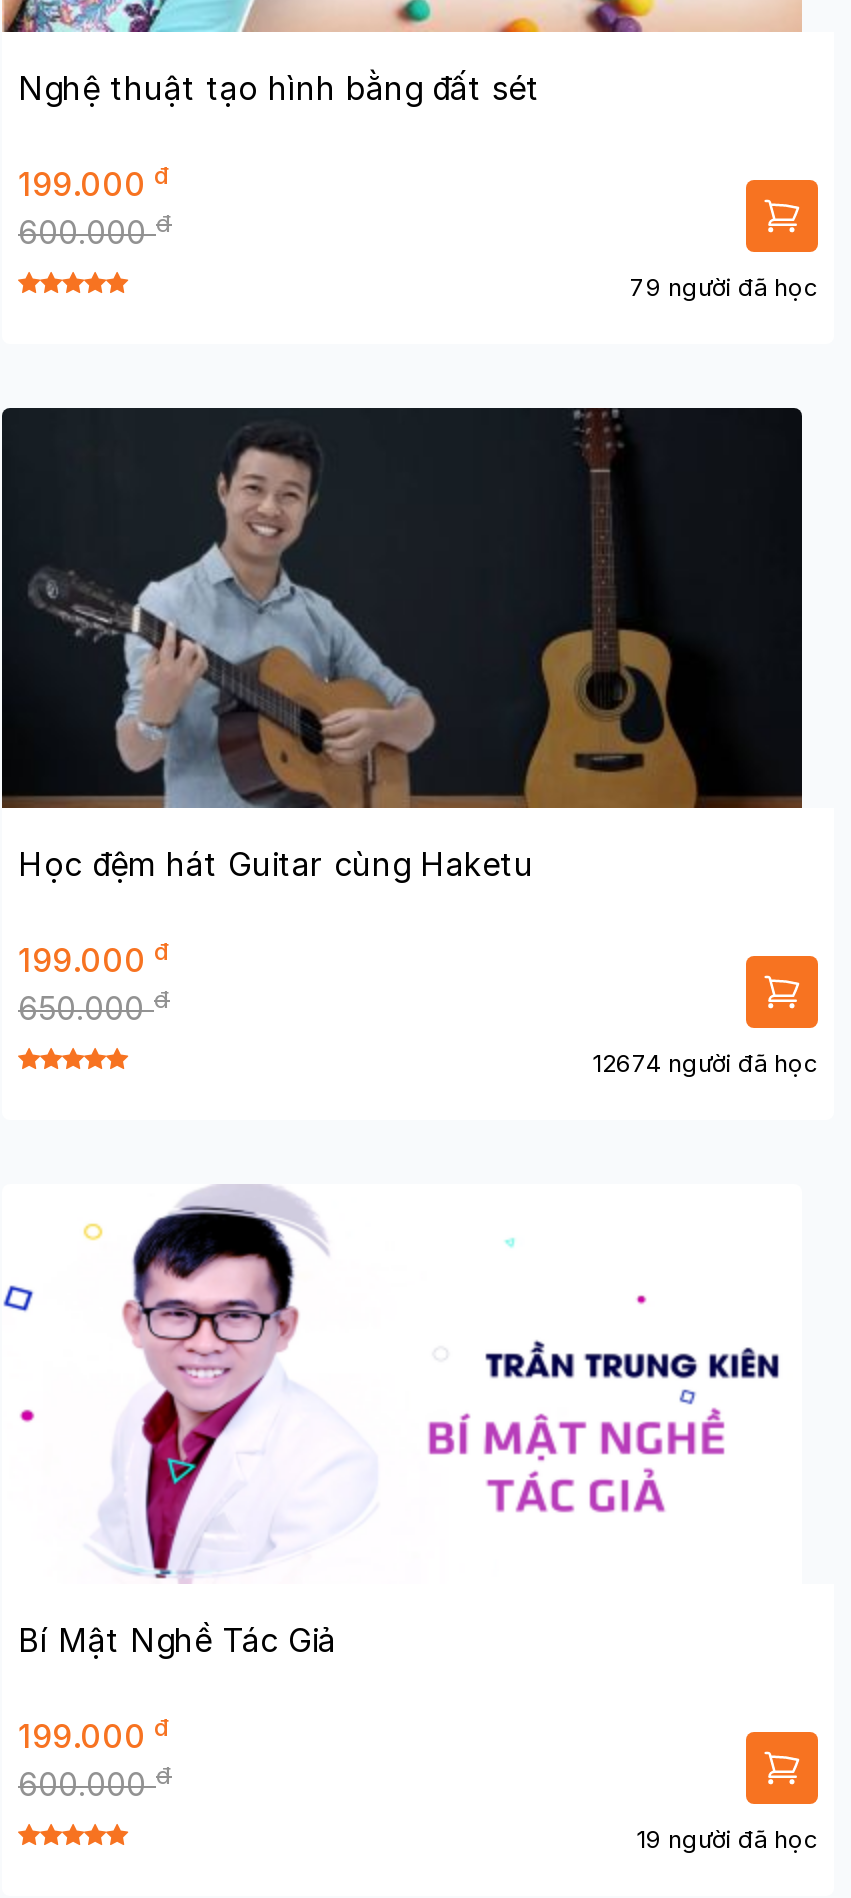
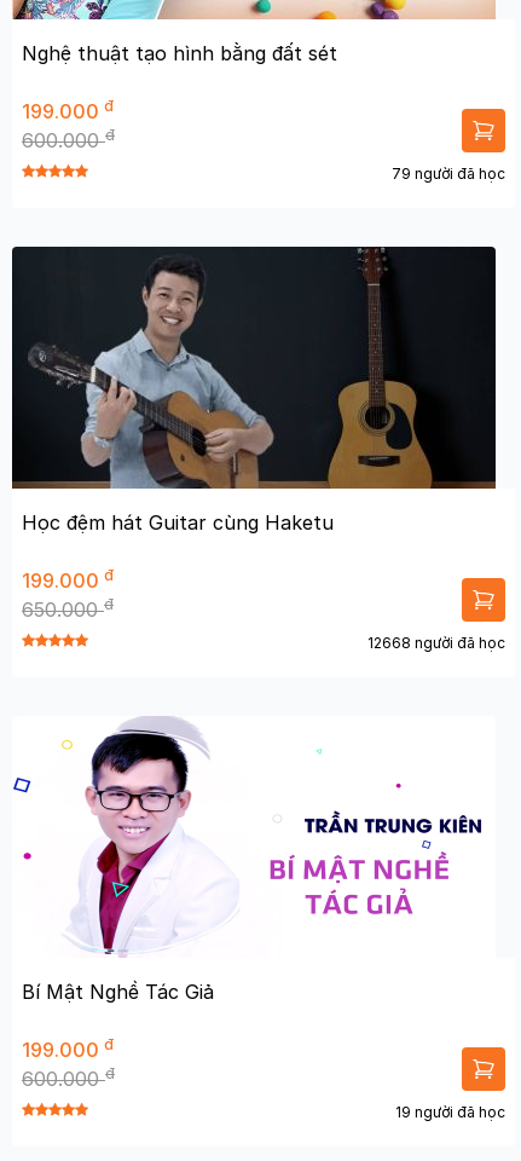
- 12674 người đã học
+ 12668 người đã học
